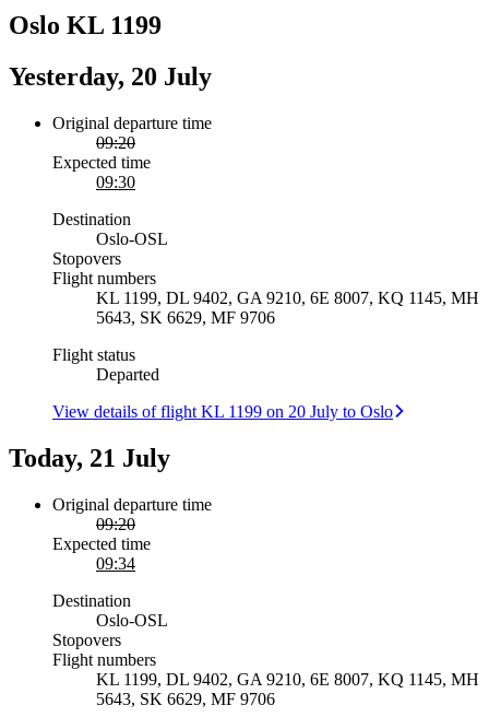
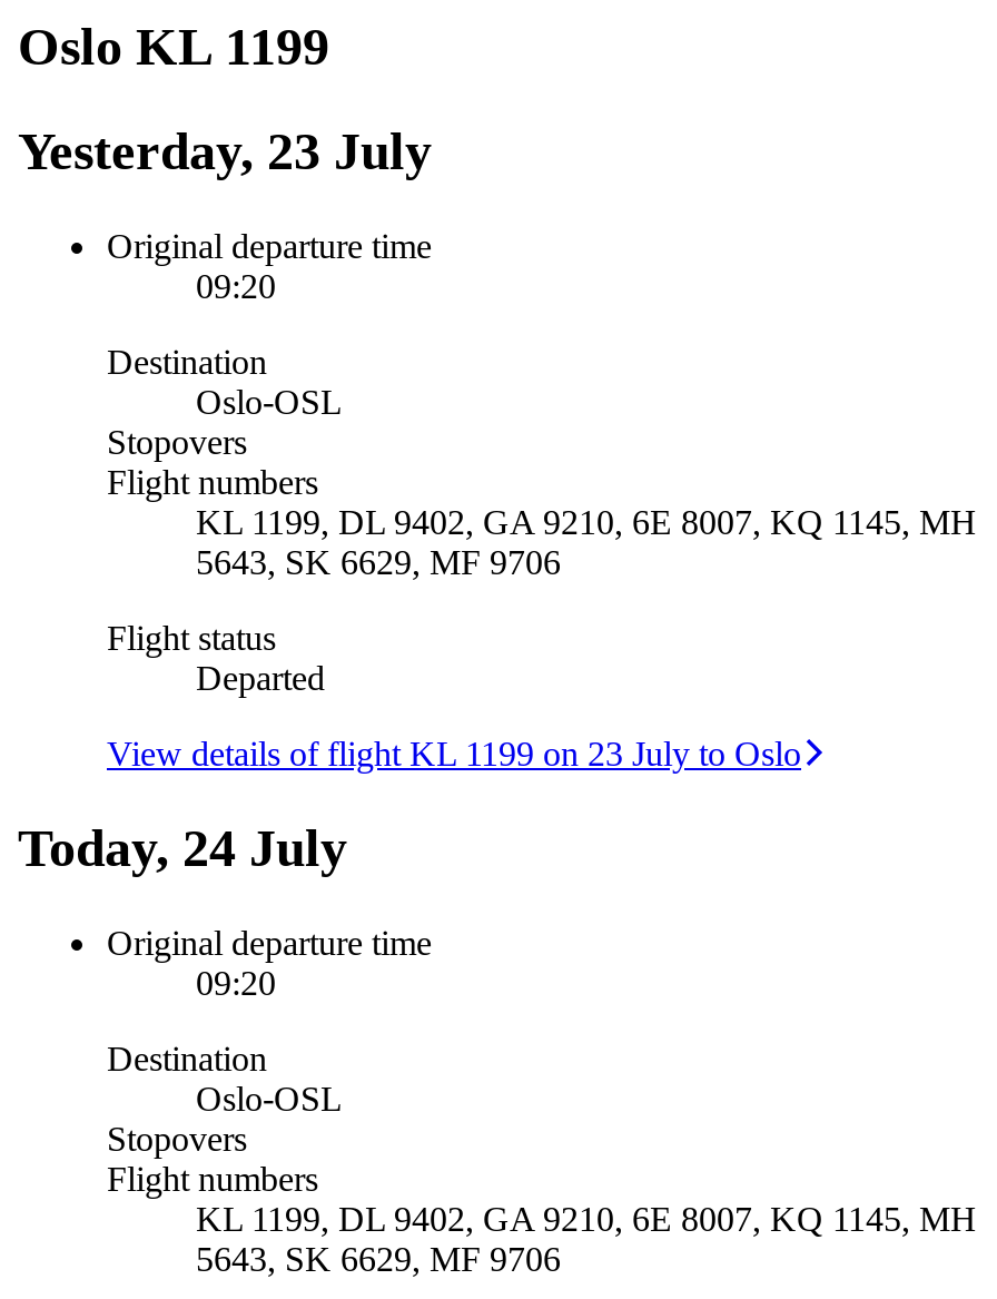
- Yesterday, 20 July
+ Yesterday, 23 July

- Expected time
- 09:30

- View details of flight KL 1199 on 20 July to Oslo
+ View details of flight KL 1199 on 23 July to Oslo

- Today, 21 July
+ Today, 24 July

- Expected time
- 09:34
